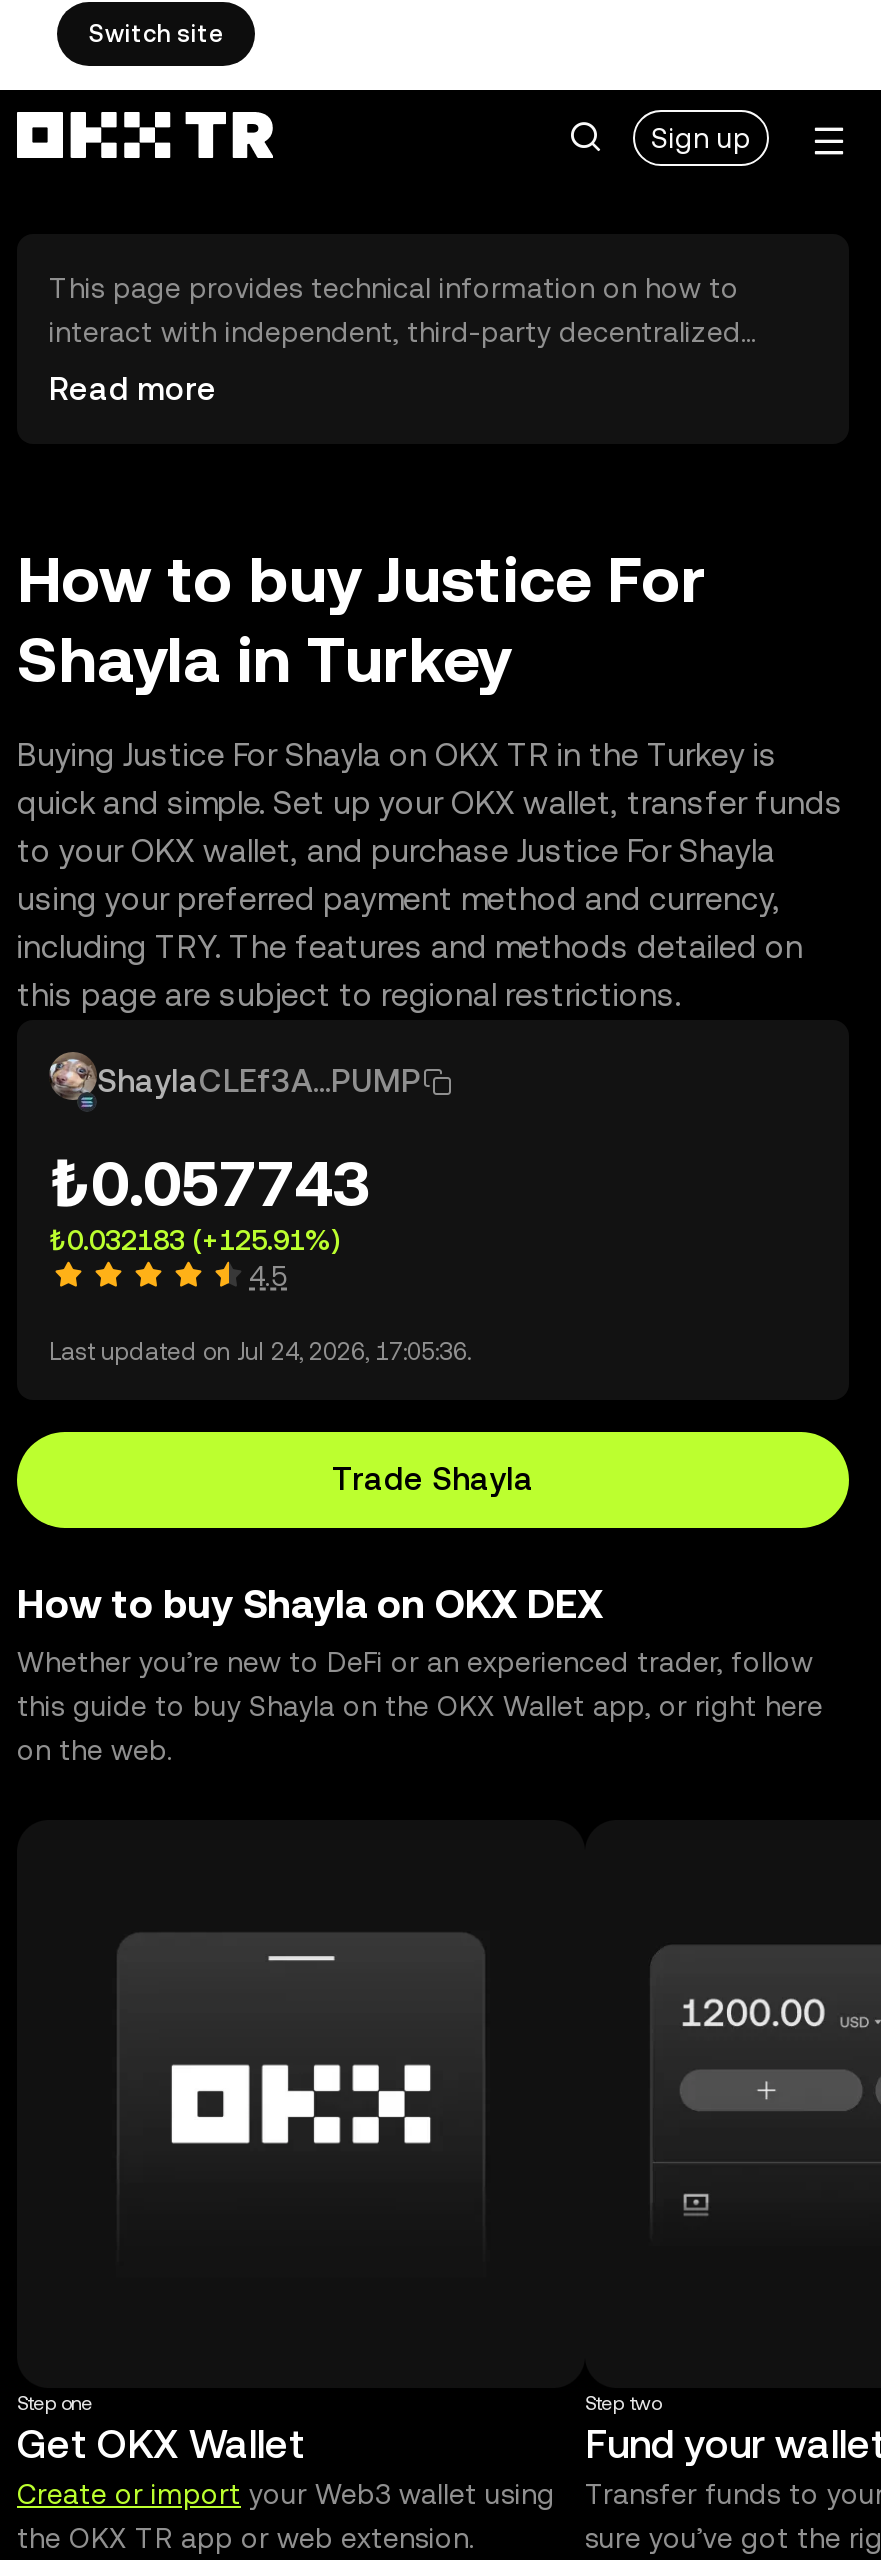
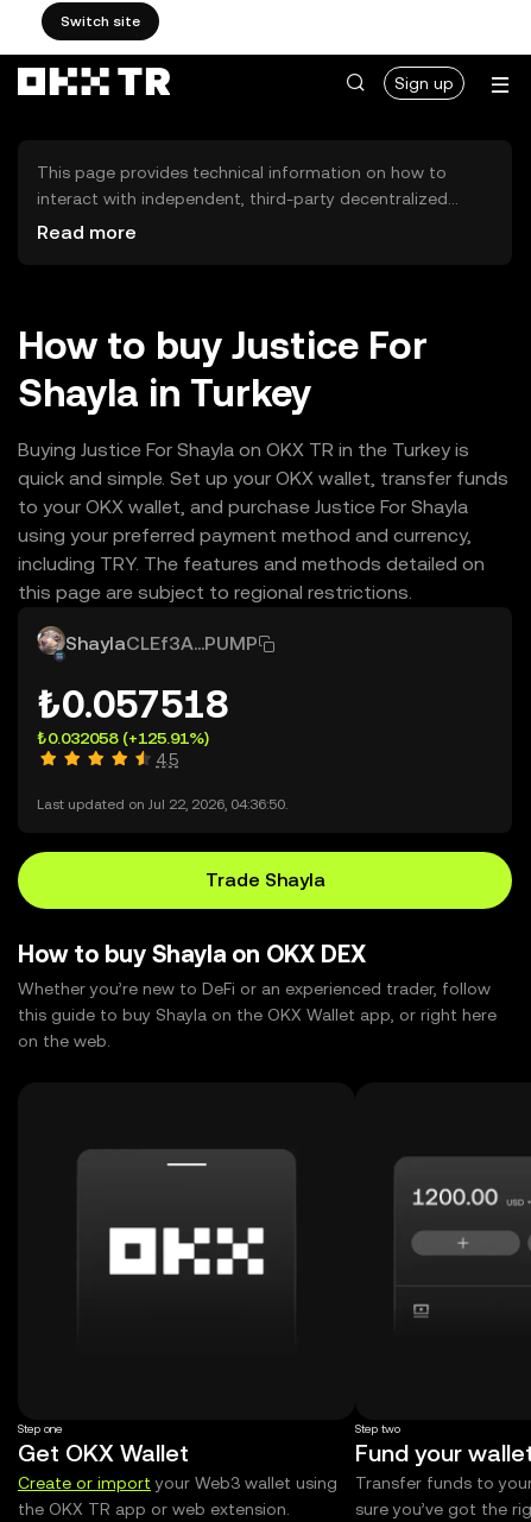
- ₺0.057743
+ ₺0.057518

- ₺0.032183 (+125.91%)
+ ₺0.032058 (+125.91%)

- Last updated on Jul 24, 2026, 17:05:36.
+ Last updated on Jul 22, 2026, 04:36:50.
